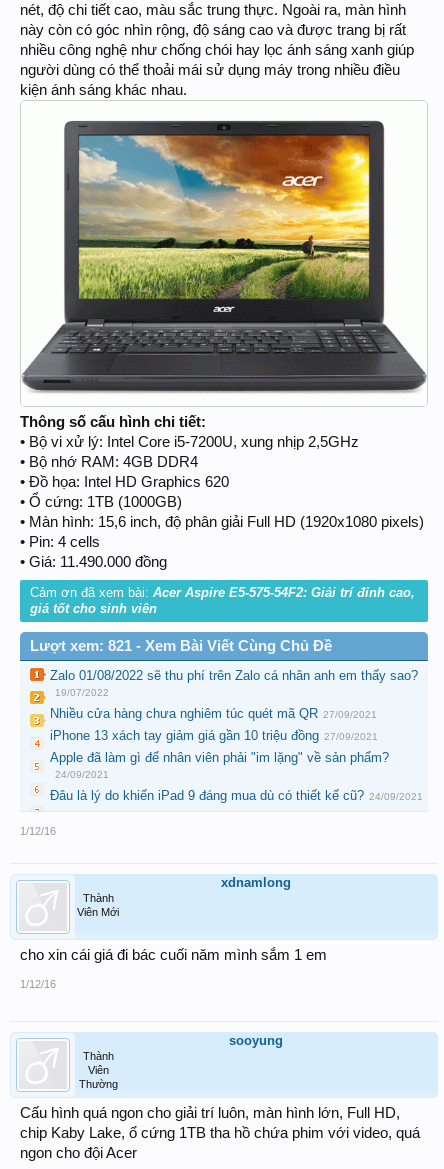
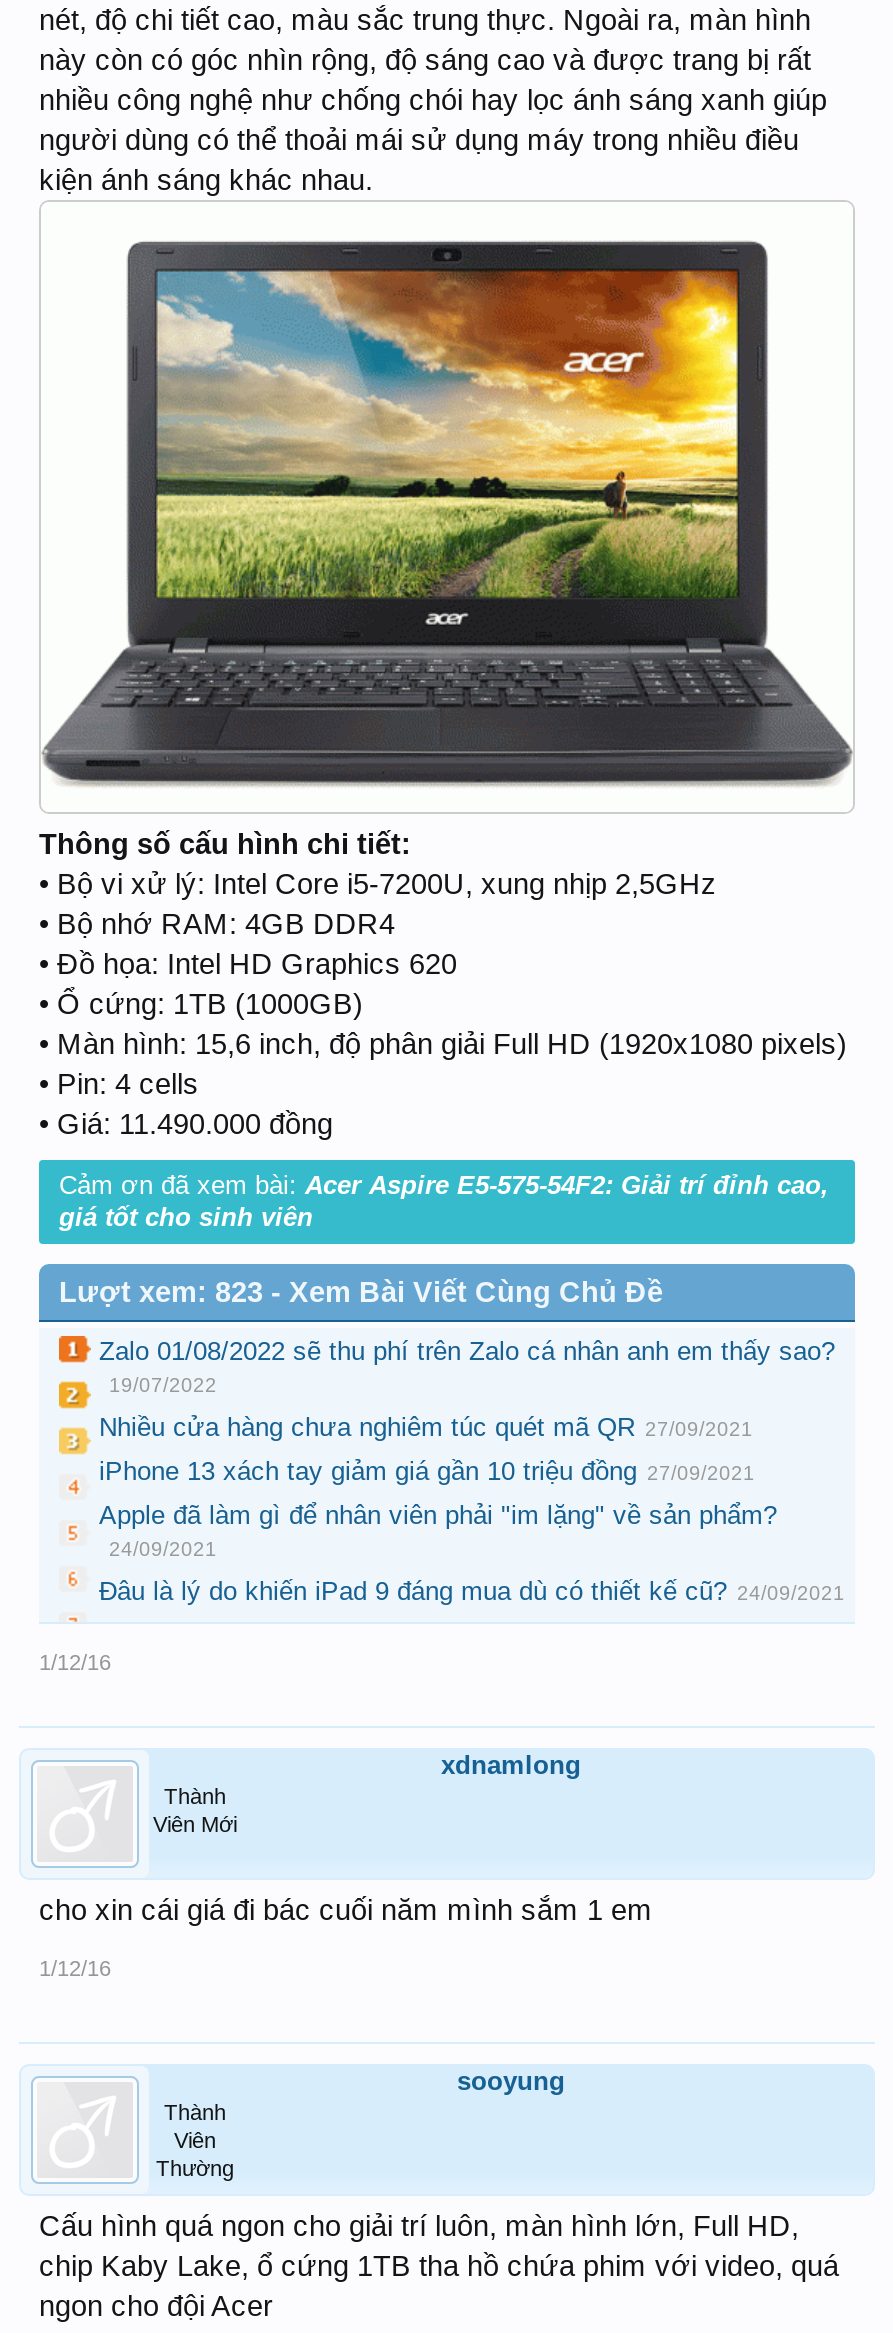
- Lượt xem: 821 - Xem Bài Viết Cùng Chủ Đề
+ Lượt xem: 823 - Xem Bài Viết Cùng Chủ Đề
